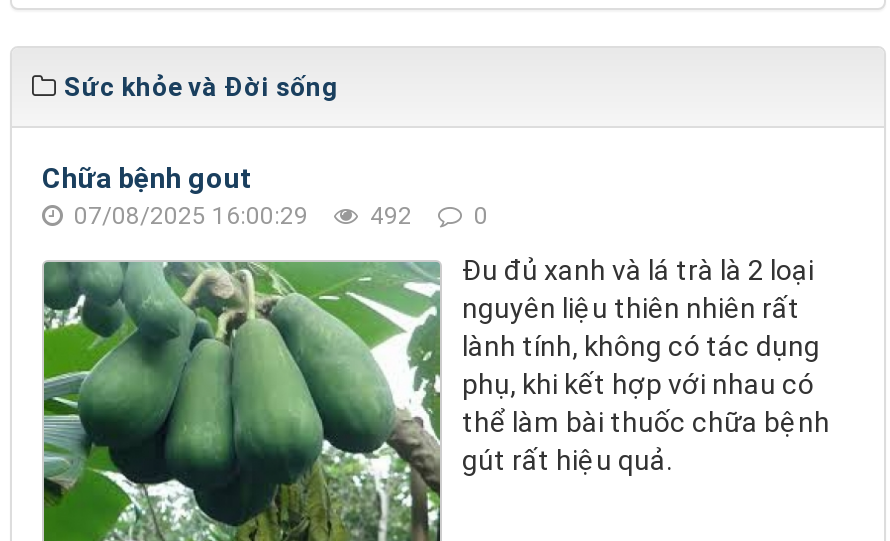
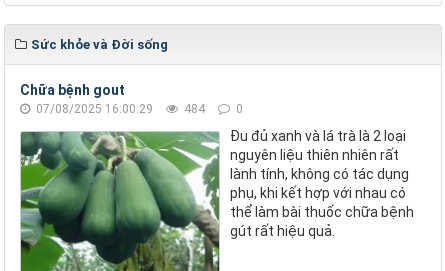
- 07/08/2025 16:00:29 492 0
+ 07/08/2025 16:00:29 484 0
